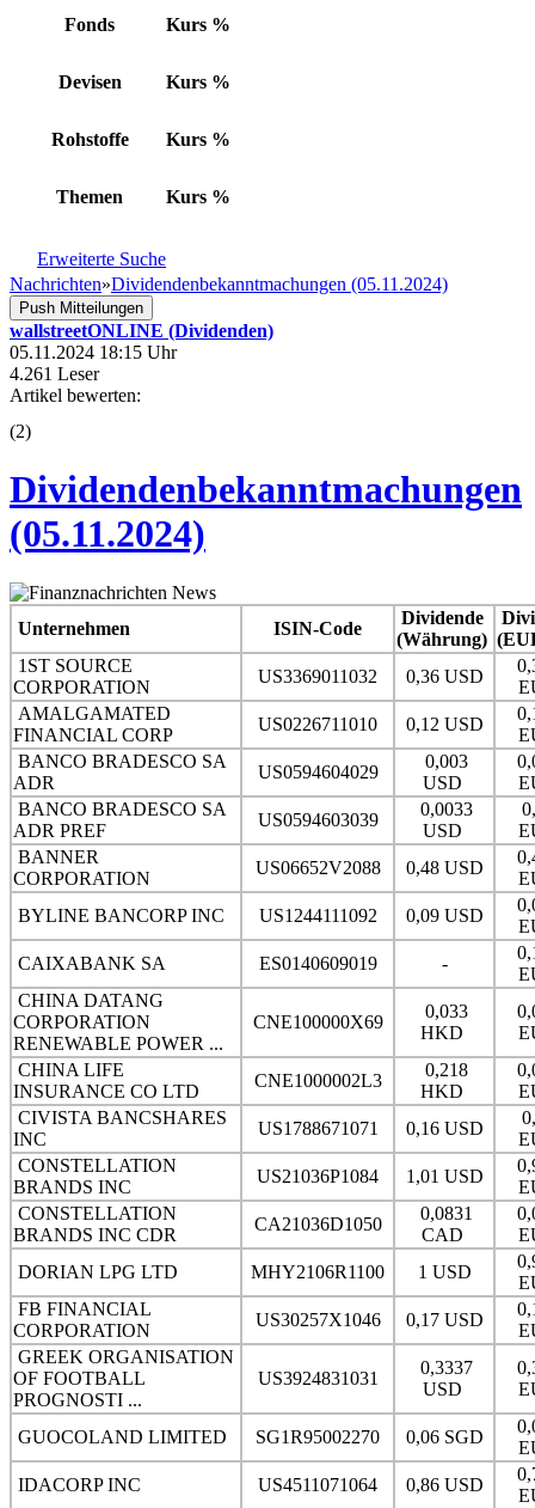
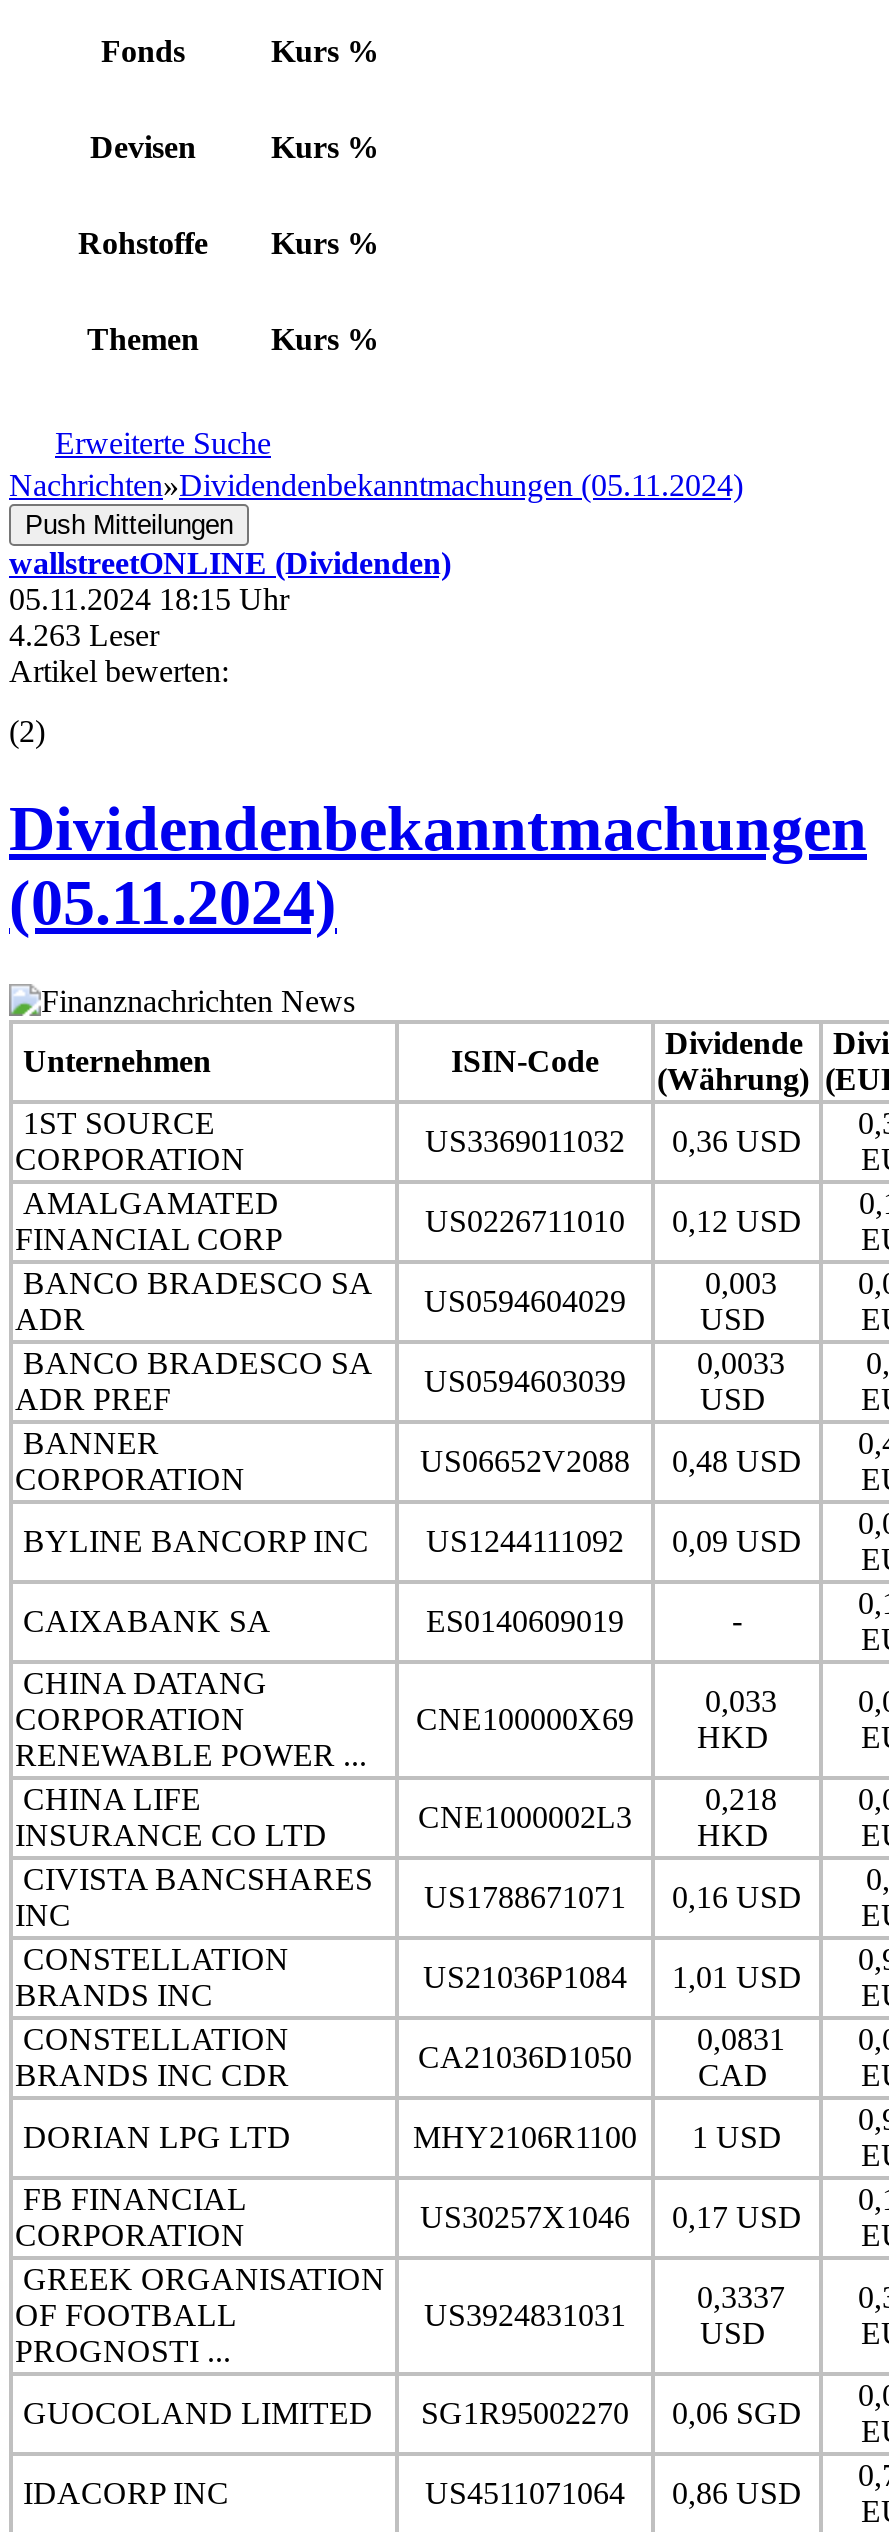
- 4.261 Leser
+ 4.263 Leser
